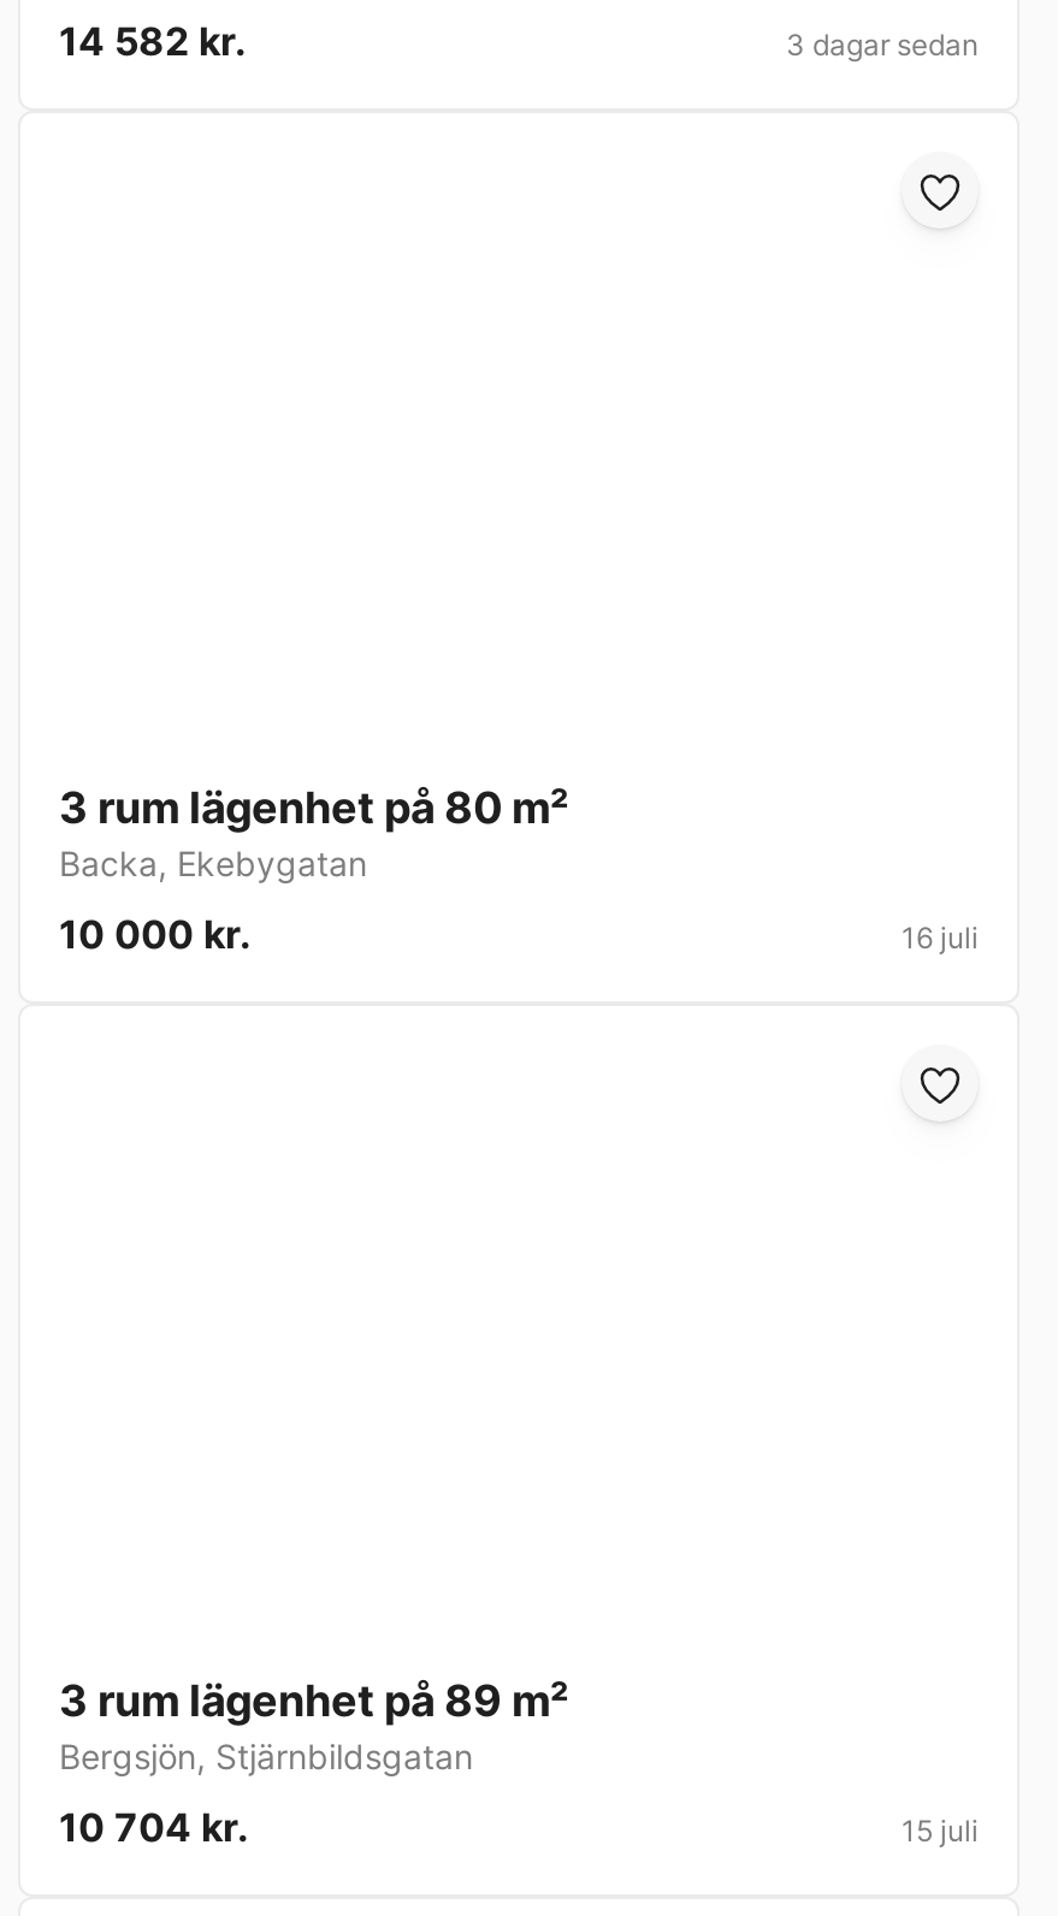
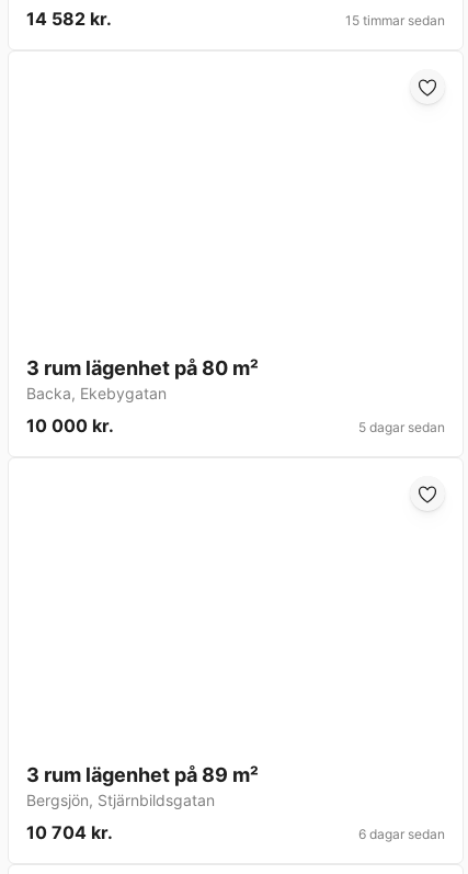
- 3 dagar sedan
+ 15 timmar sedan

- 16 juli
+ 5 dagar sedan

- 15 juli
+ 6 dagar sedan
